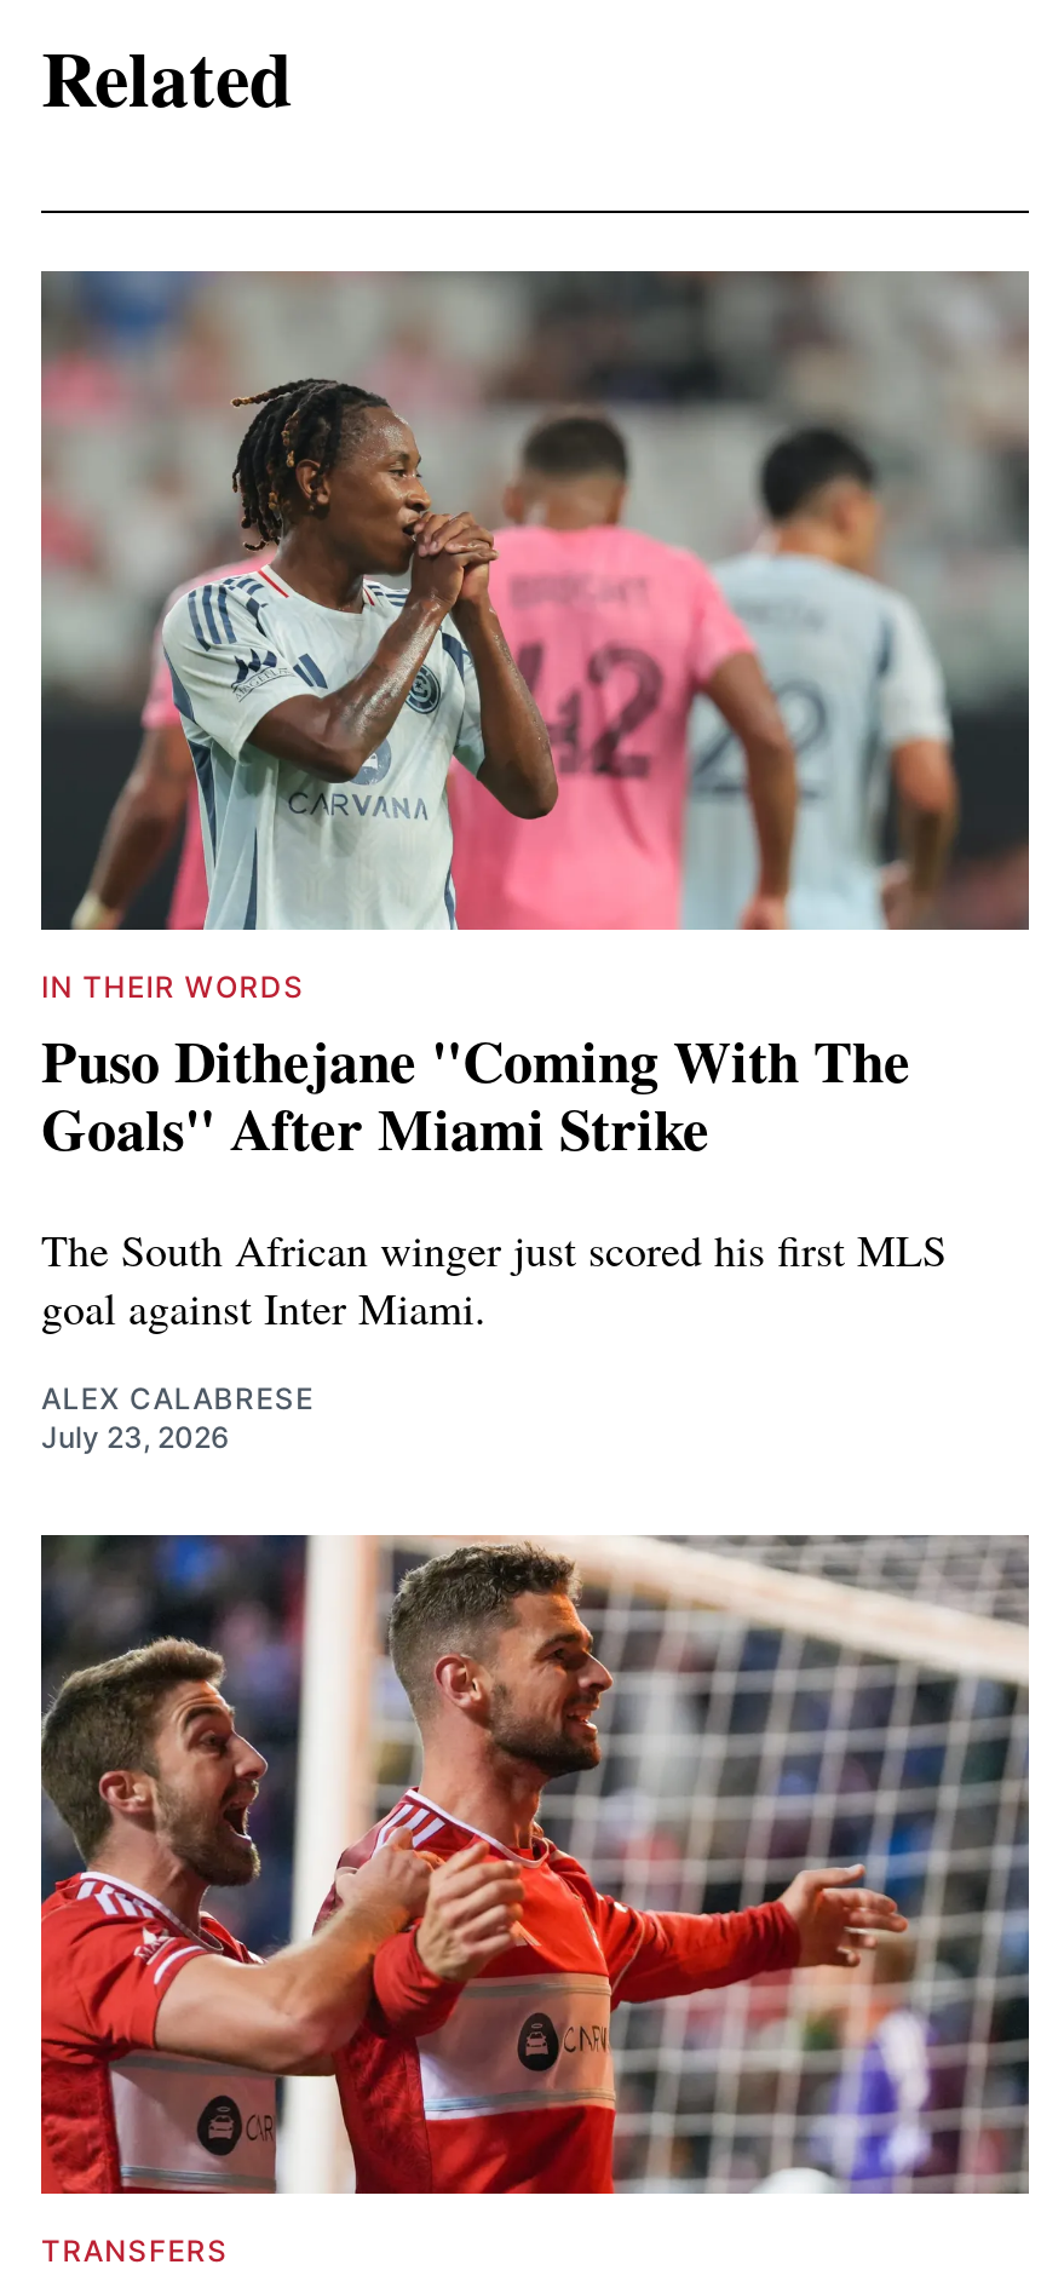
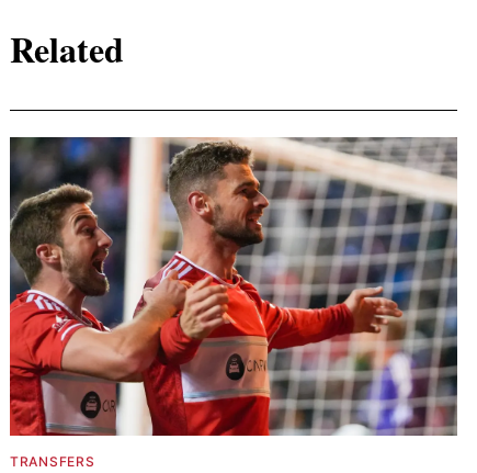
- [image]
- IN THEIR WORDS
- Puso Dithejane "Coming With The
- Goals" After Miami Strike
- The South African winger just scored his first MLS
- goal against Inter Miami.
- ALEX CALABRESE
- July 23, 2026
